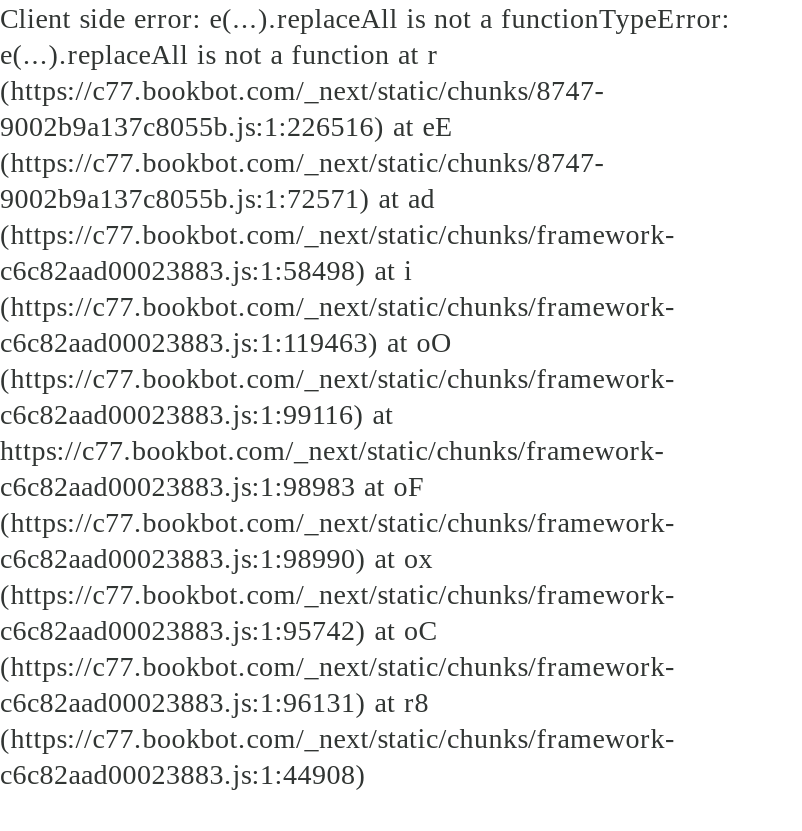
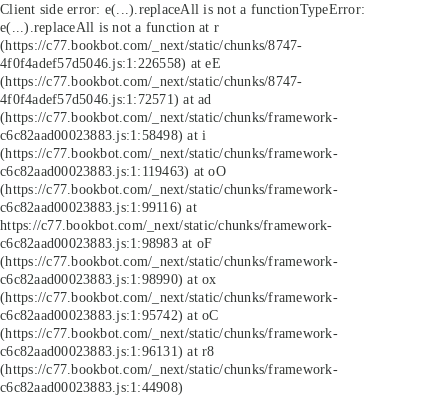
- 9002b9a137c8055b.js:1:226516) at eE
+ 4f0f4adef57d5046.js:1:226558) at eE

- 9002b9a137c8055b.js:1:72571) at ad
+ 4f0f4adef57d5046.js:1:72571) at ad
